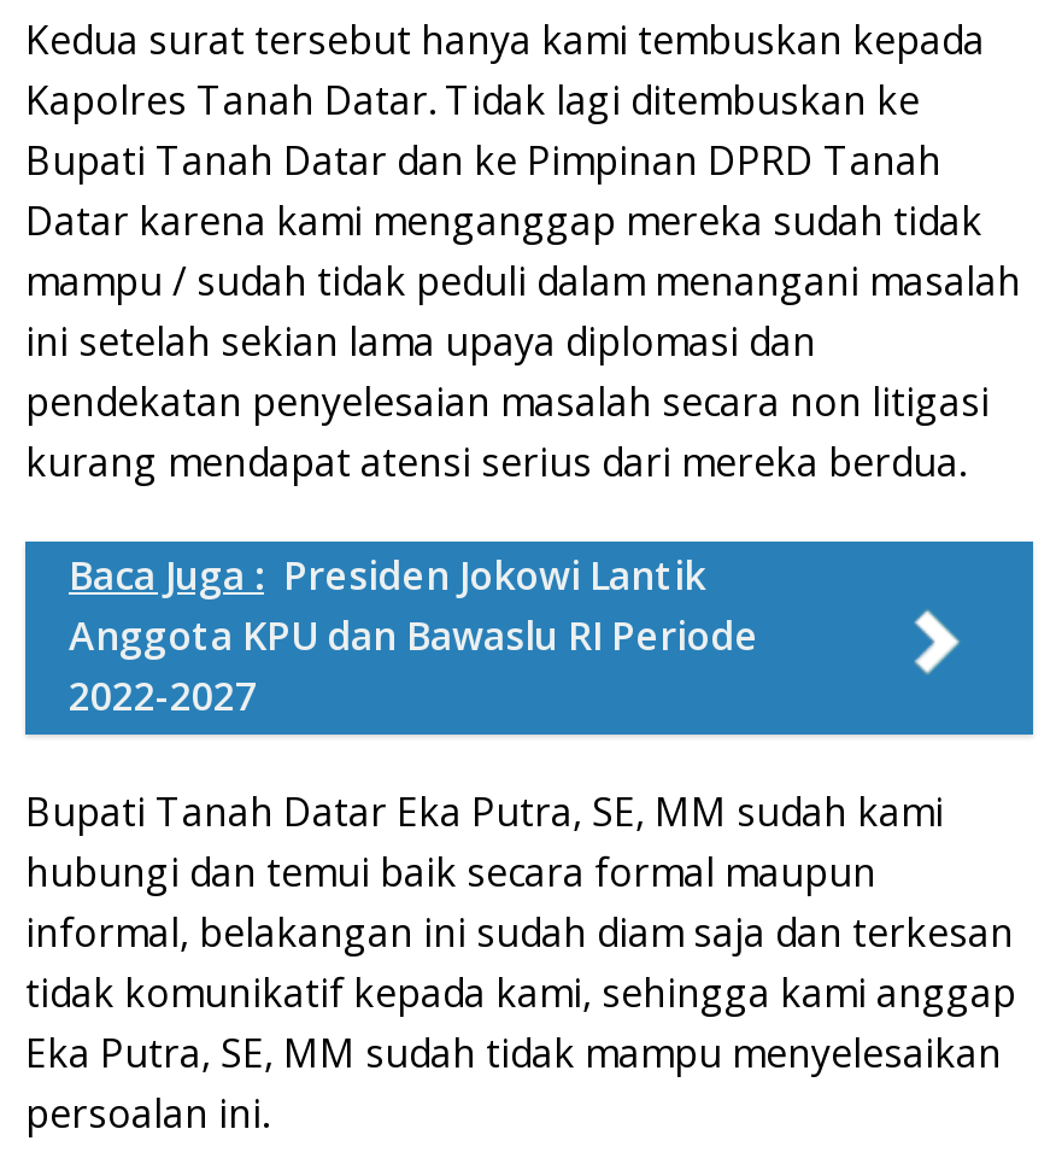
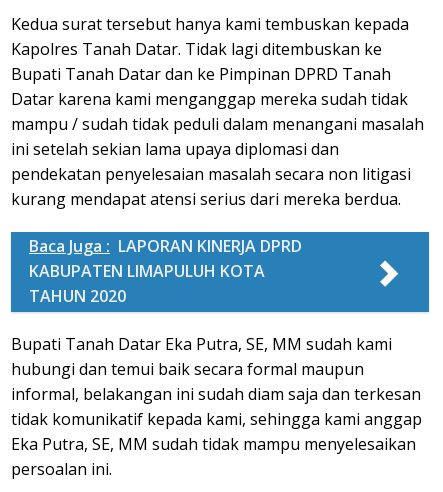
- Baca Juga : Presiden Jokowi Lantik
- Anggota KPU dan Bawaslu RI Periode
- 2022-2027
+ Baca Juga : LAPORAN KINERJA DPRD
+ KABUPATEN LIMAPULUH KOTA
+ TAHUN 2020
